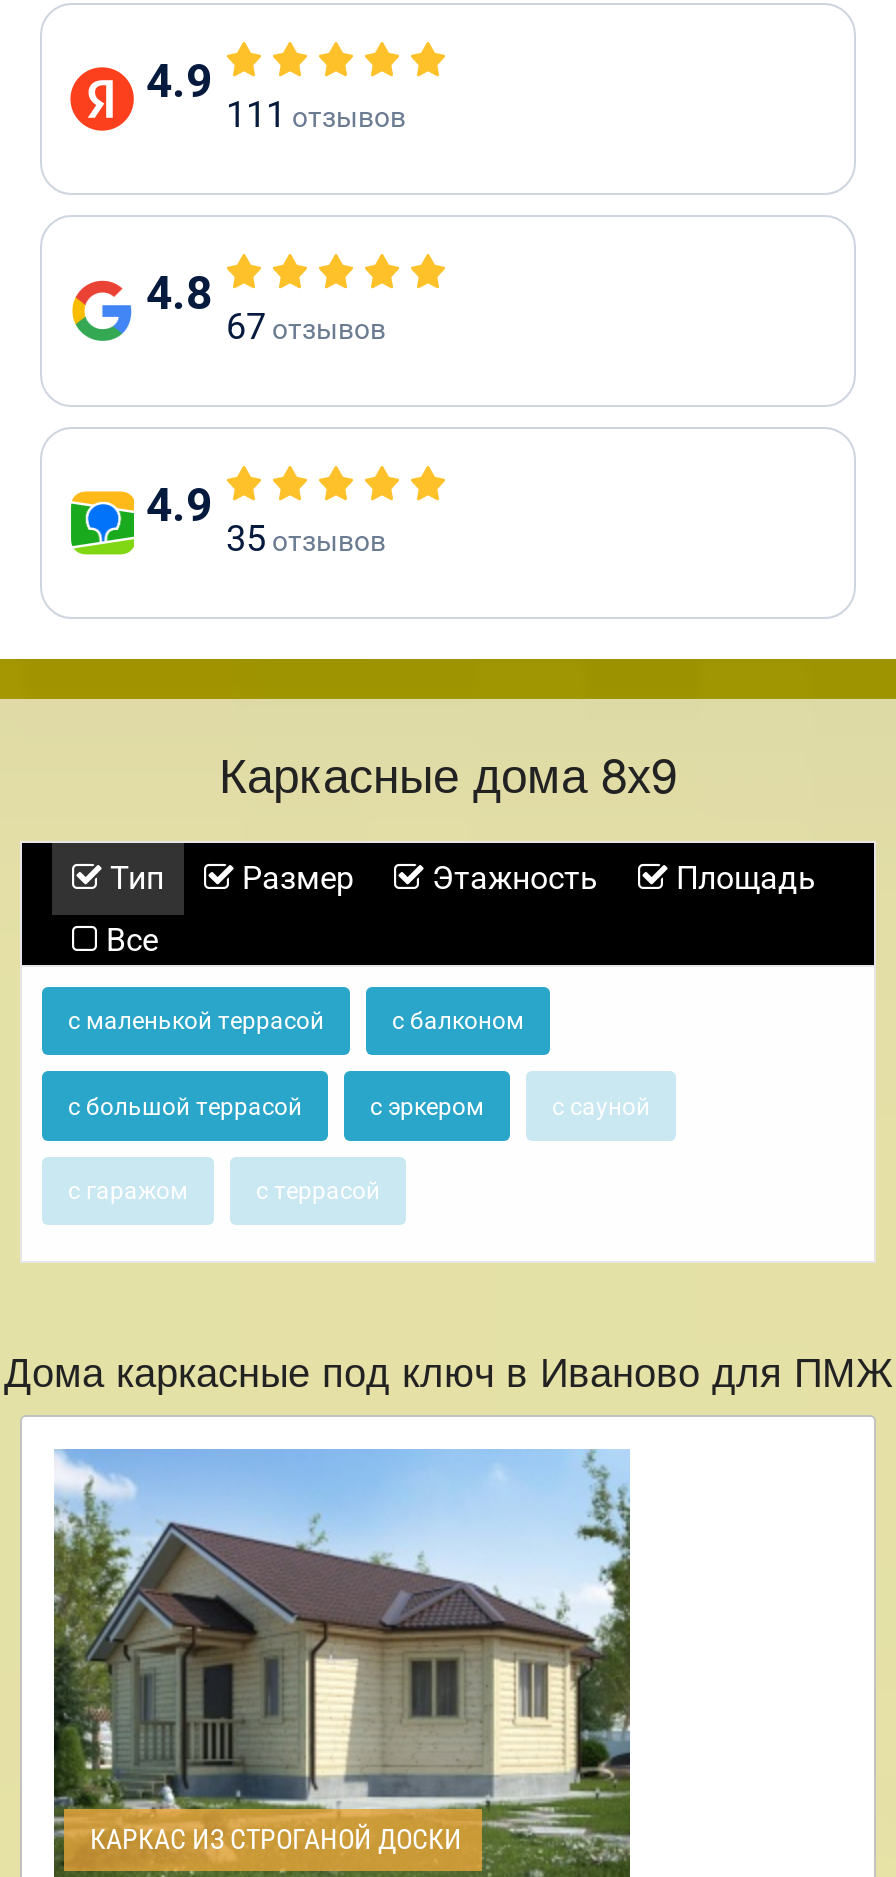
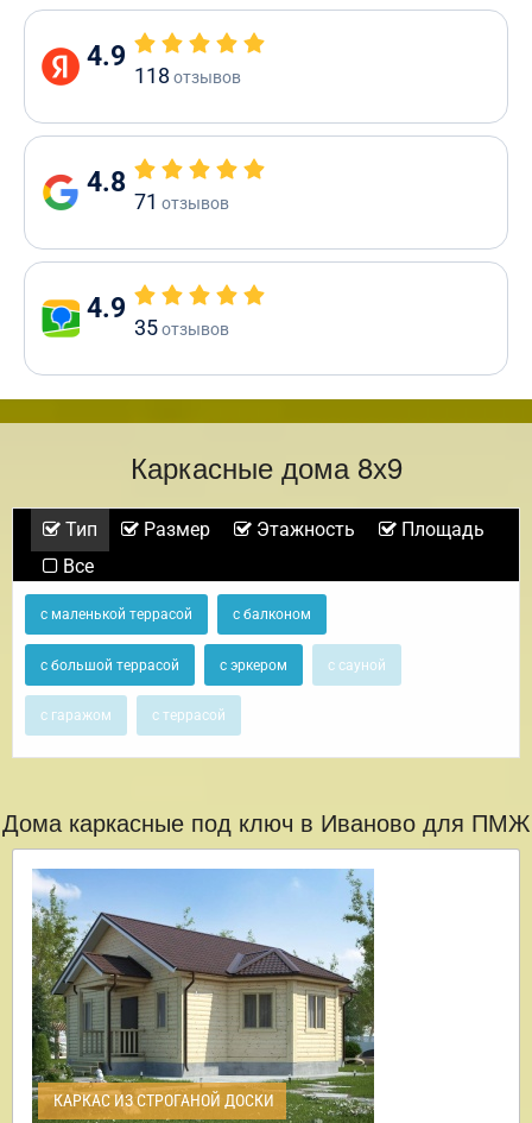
- 111 отзывов
+ 118 отзывов

- 67 отзывов
+ 71 отзывов
